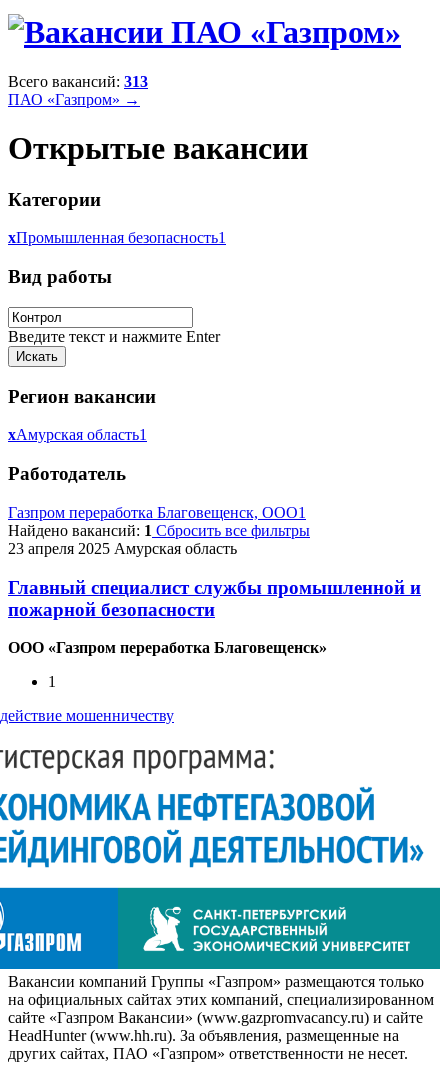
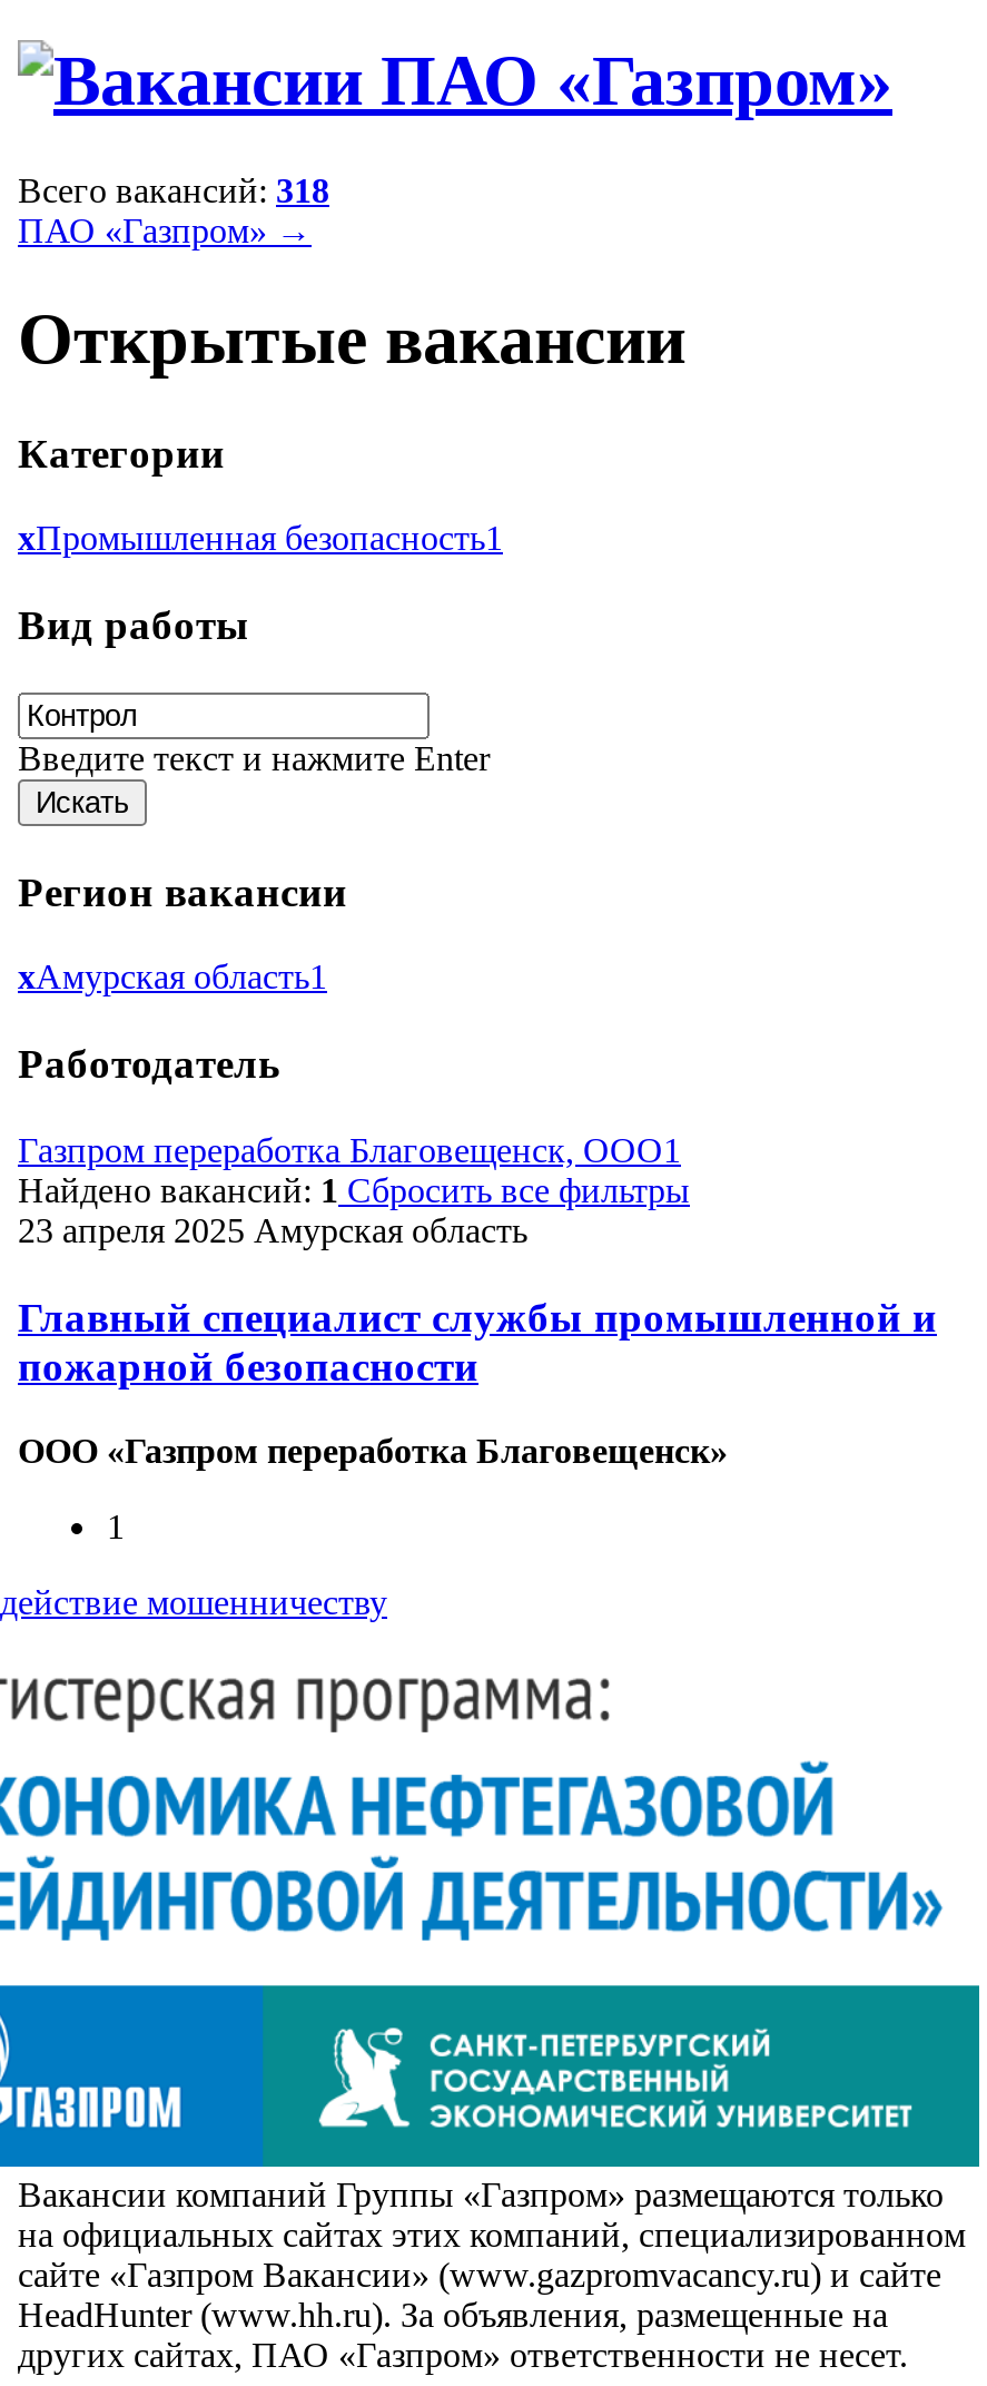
- Всего вакансий: 313
+ Всего вакансий: 318
